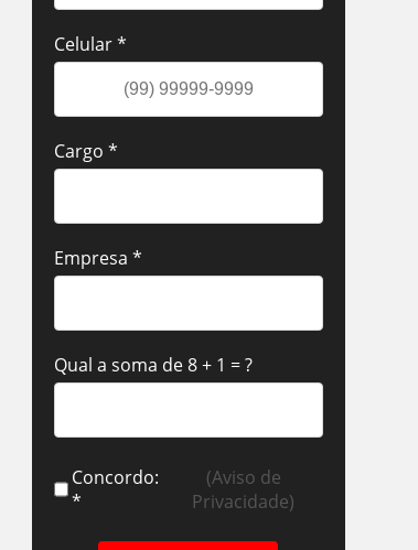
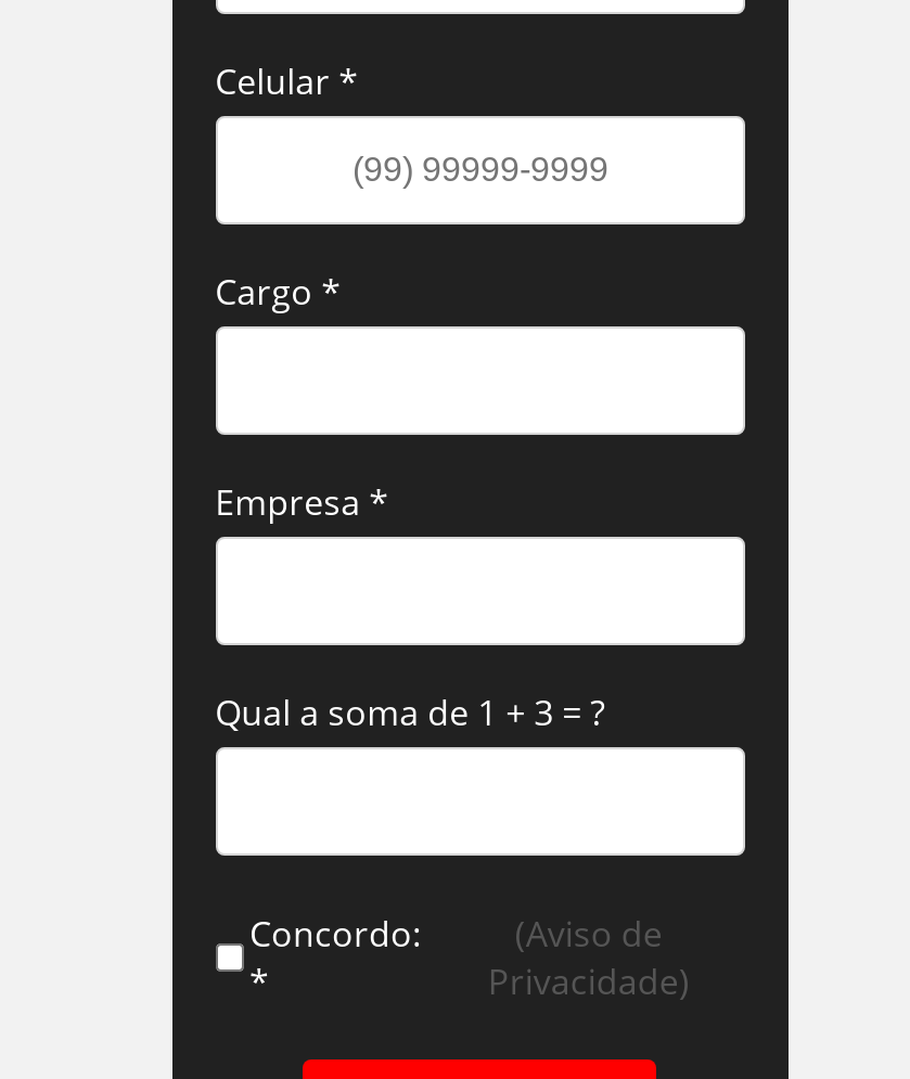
- Qual a soma de 8 + 1 = ?
+ Qual a soma de 1 + 3 = ?
